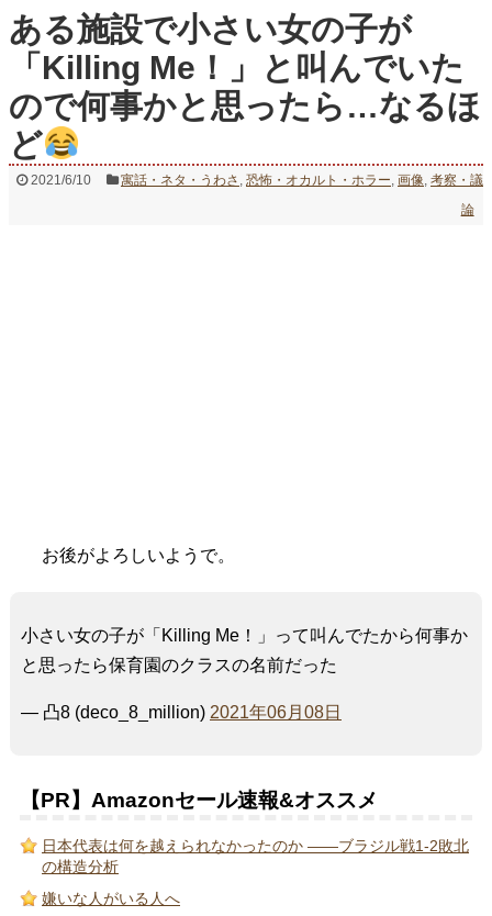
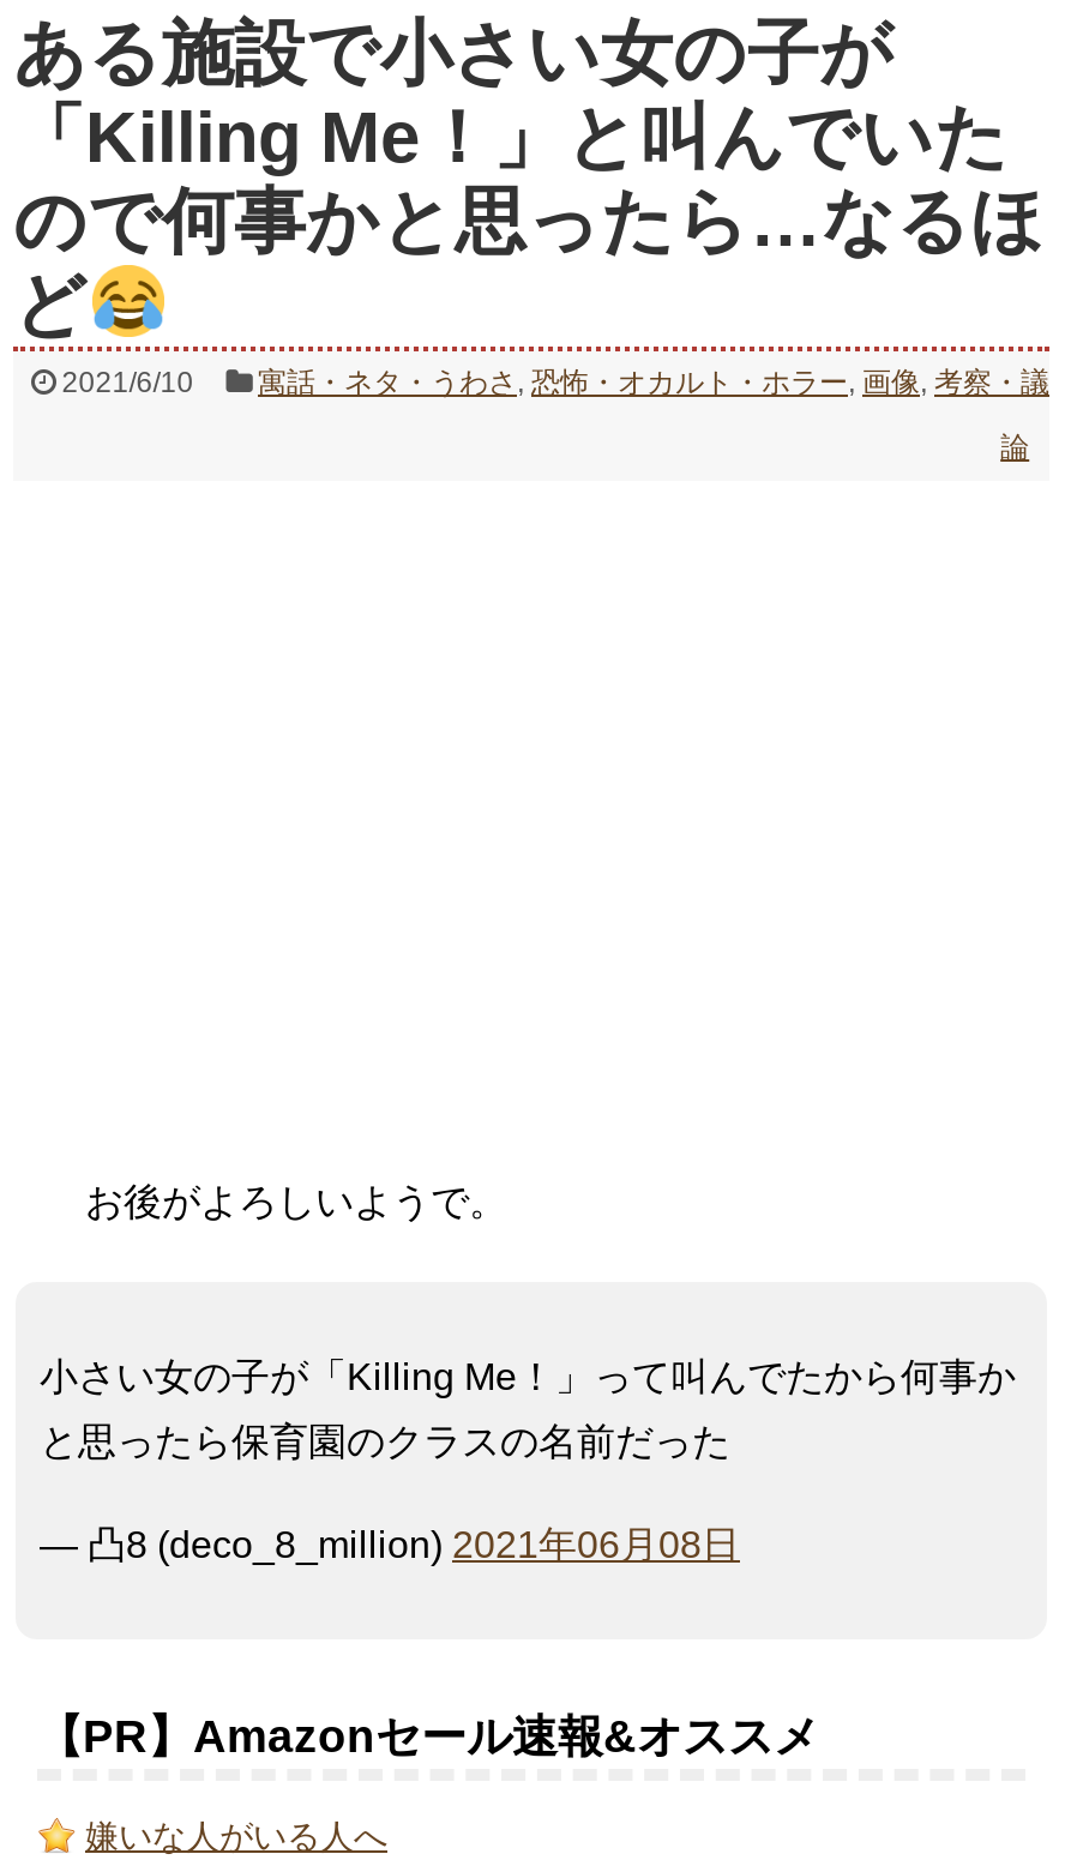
- 日本代表は何を越えられなかったのか ――ブラジル戦1-2敗北
- の構造分析
